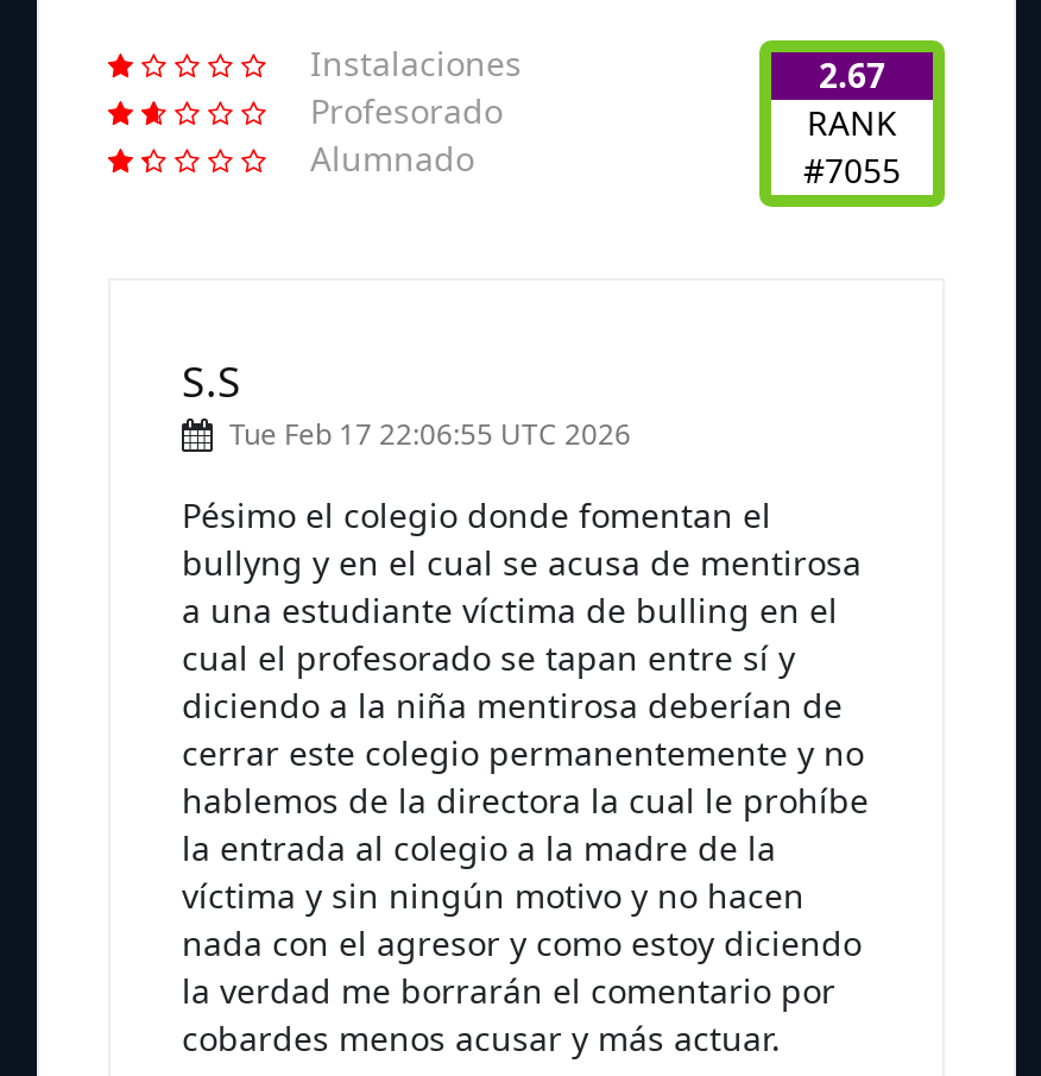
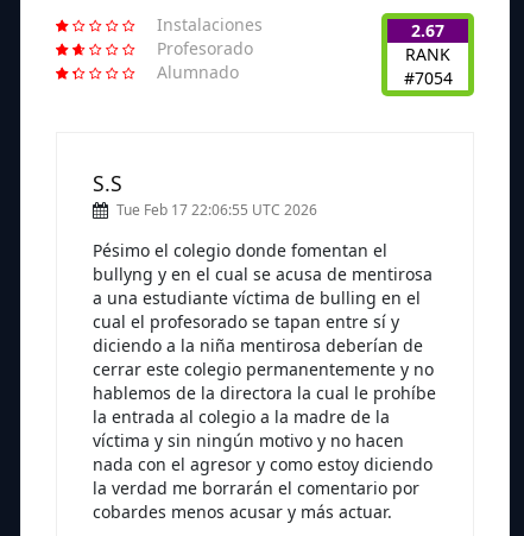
- #7055
+ #7054
